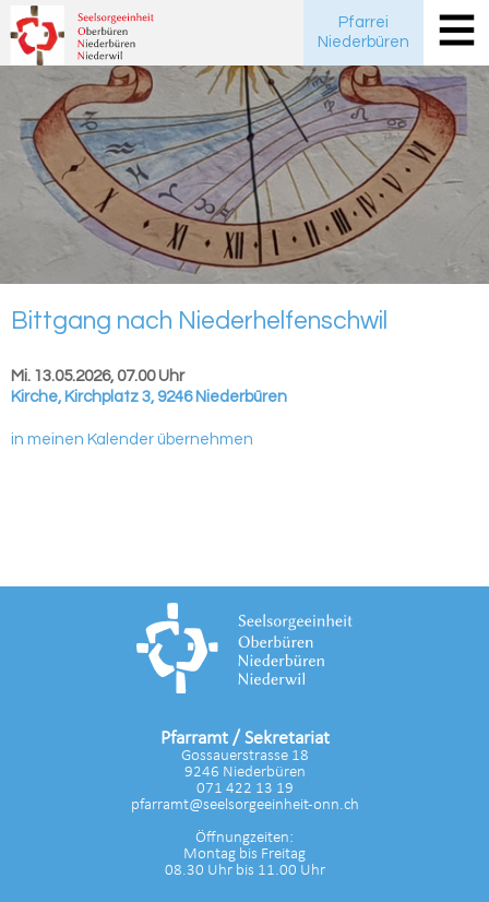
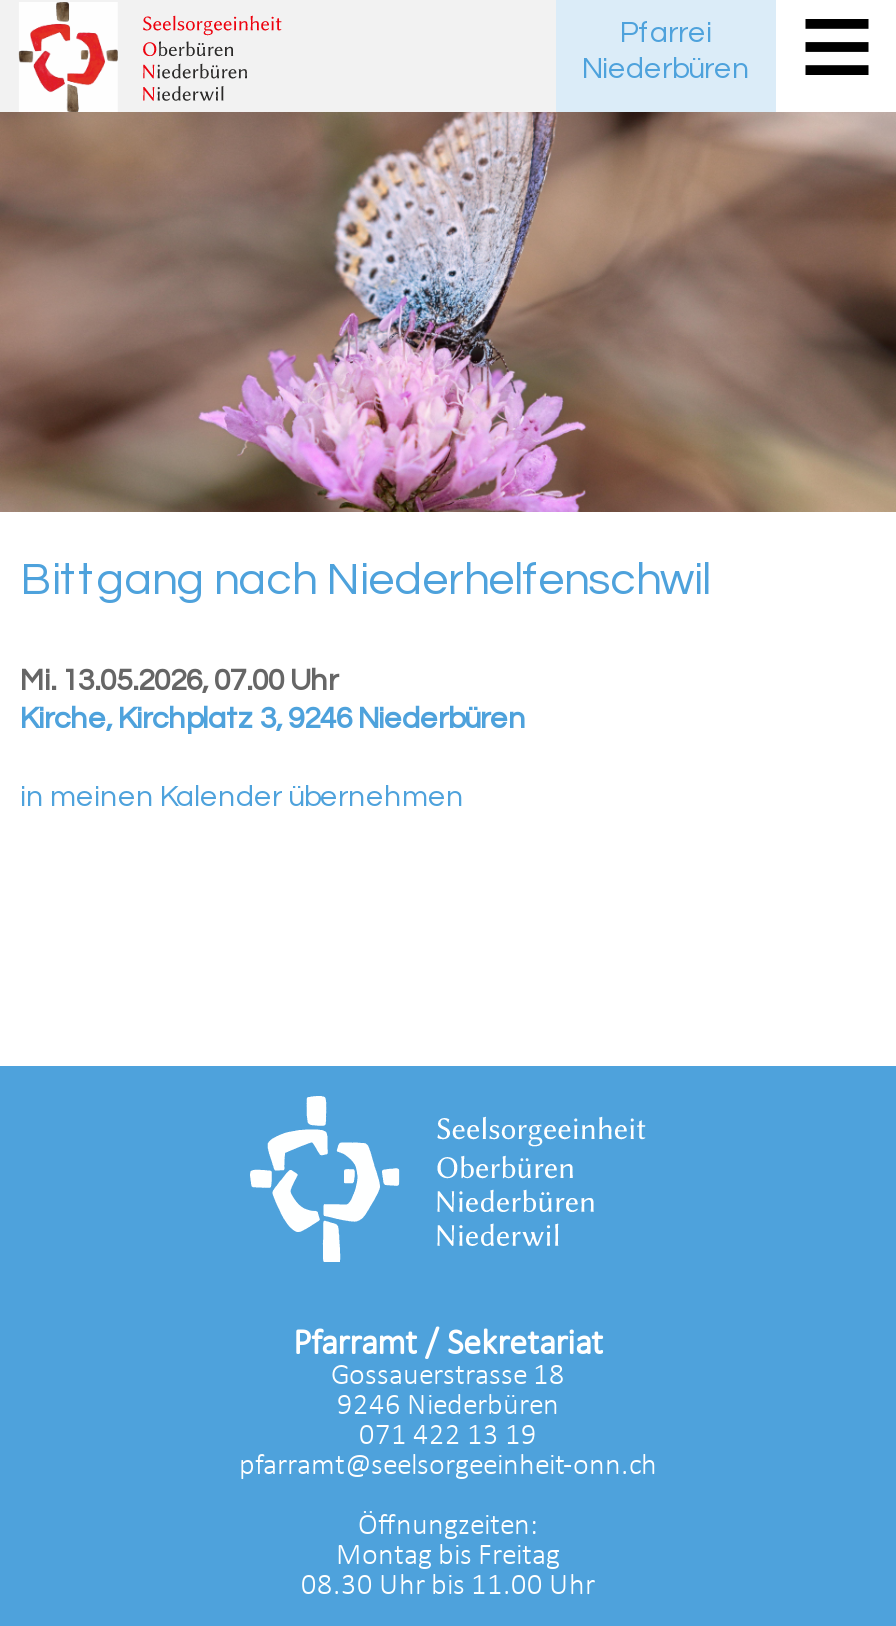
- [image]
+ [image]
